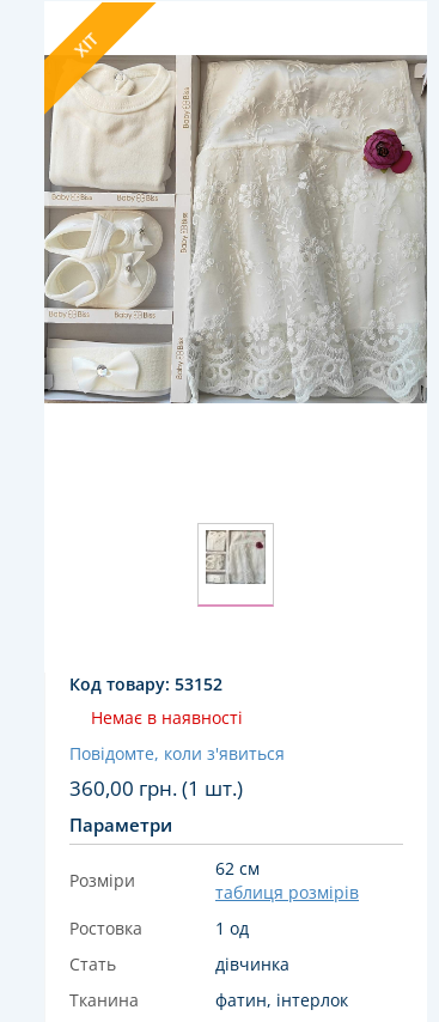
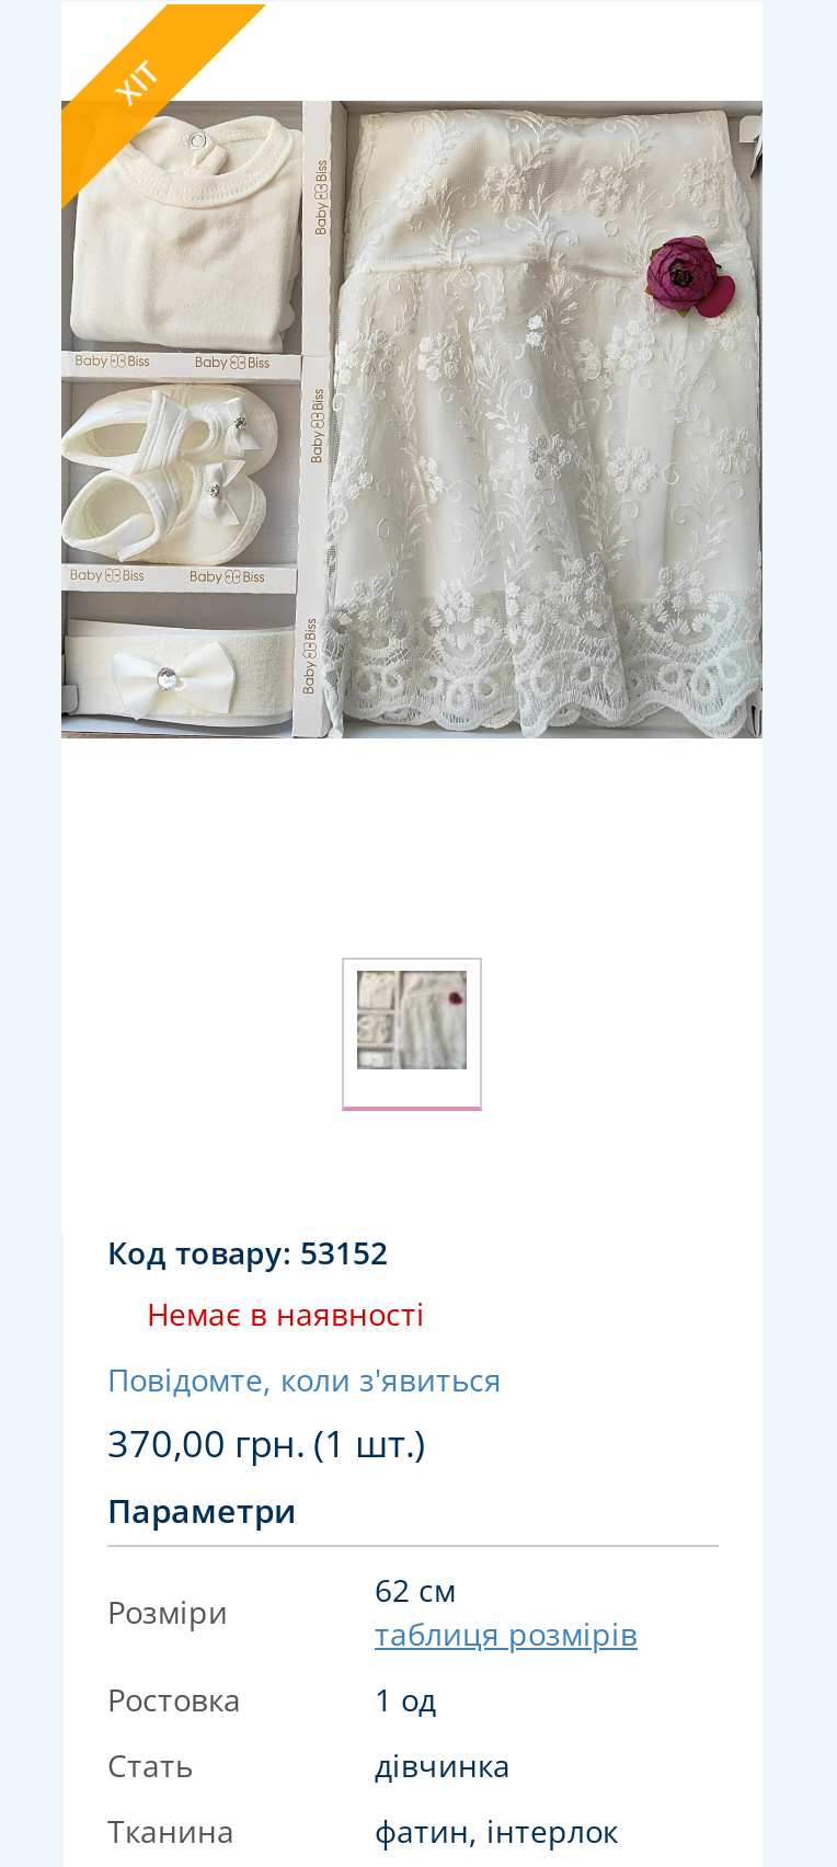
- 360,00 грн. (1 шт.)
+ 370,00 грн. (1 шт.)
